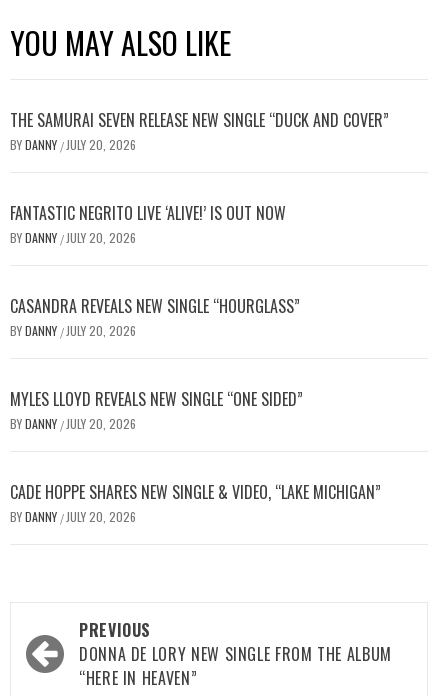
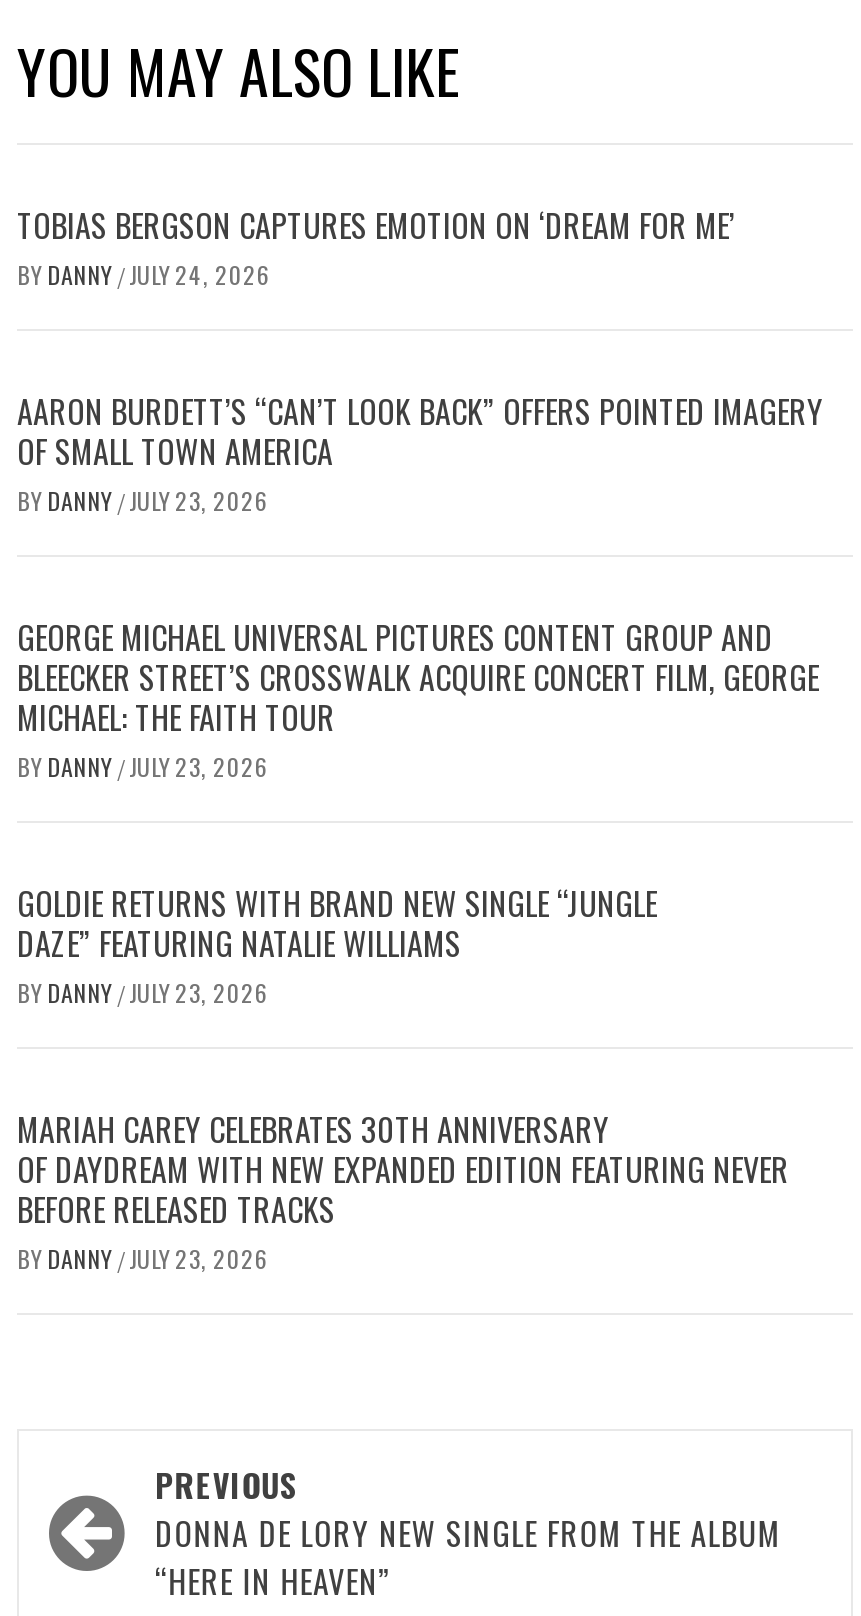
- THE SAMURAI SEVEN RELEASE NEW SINGLE “DUCK AND COVER”
- BY DANNY / JULY 20, 2026
+ TOBIAS BERGSON CAPTURES EMOTION ON ‘DREAM FOR ME’
+ BY DANNY / JULY 24, 2026

- FANTASTIC NEGRITO LIVE ‘ALIVE!’ IS OUT NOW
- BY DANNY / JULY 20, 2026
+ AARON BURDETT’S “CAN’T LOOK BACK” OFFERS POINTED IMAGERY
+ OF SMALL TOWN AMERICA
+ BY DANNY / JULY 23, 2026

- CASANDRA REVEALS NEW SINGLE “HOURGLASS”
- BY DANNY / JULY 20, 2026
+ GEORGE MICHAEL UNIVERSAL PICTURES CONTENT GROUP AND
+ BLEECKER STREET’S CROSSWALK ACQUIRE CONCERT FILM, GEORGE
+ MICHAEL: THE FAITH TOUR
+ BY DANNY / JULY 23, 2026

- MYLES LLOYD REVEALS NEW SINGLE “ONE SIDED”
- BY DANNY / JULY 20, 2026
+ GOLDIE RETURNS WITH BRAND NEW SINGLE “JUNGLE
+ DAZE” FEATURING NATALIE WILLIAMS
+ BY DANNY / JULY 23, 2026

- CADE HOPPE SHARES NEW SINGLE & VIDEO, “LAKE MICHIGAN”
- BY DANNY / JULY 20, 2026
+ MARIAH CAREY CELEBRATES 30TH ANNIVERSARY
+ OF DAYDREAM WITH NEW EXPANDED EDITION FEATURING NEVER
+ BEFORE RELEASED TRACKS
+ BY DANNY / JULY 23, 2026
